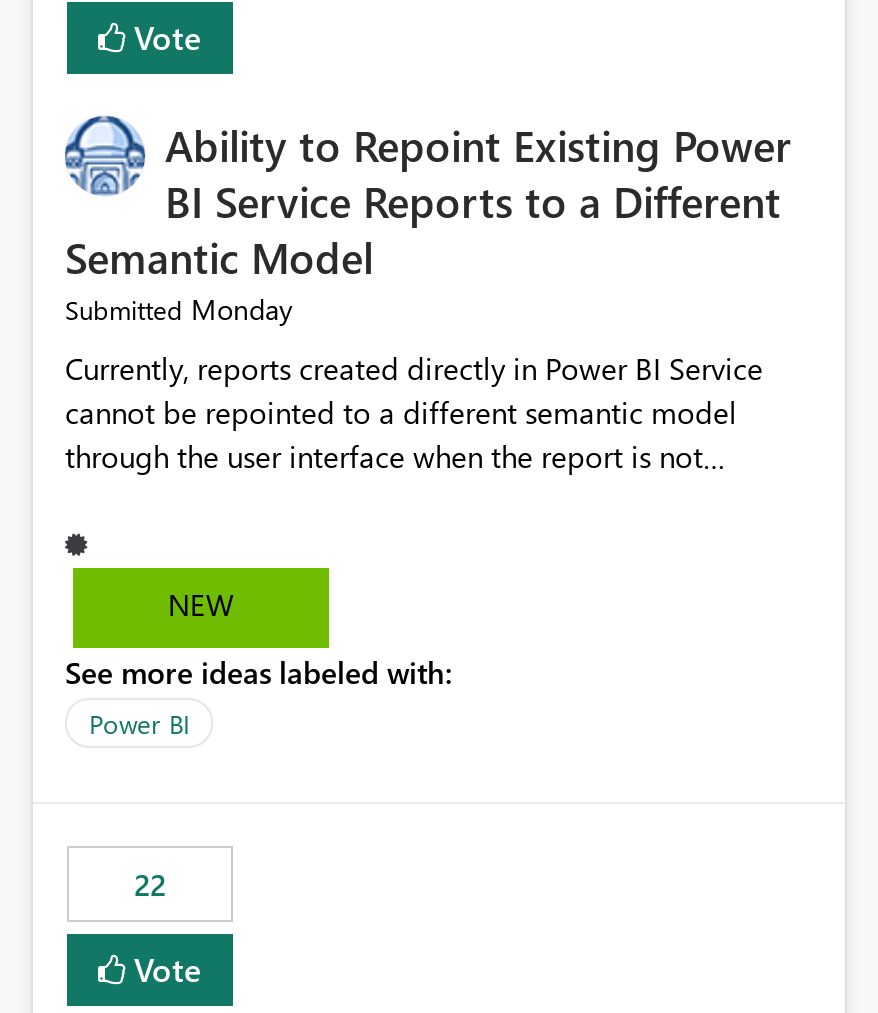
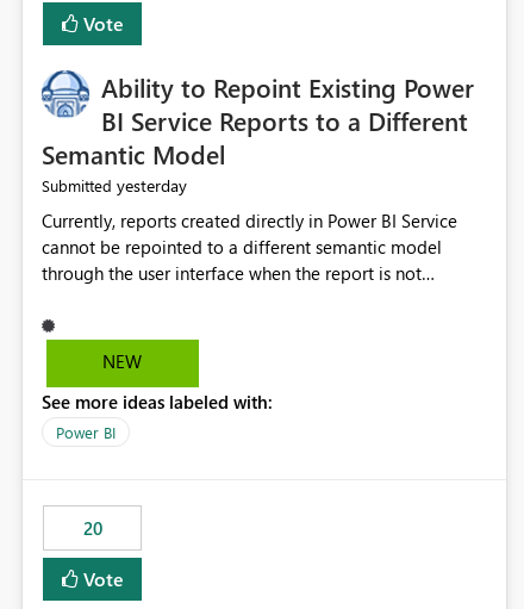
- Submitted Monday
+ Submitted yesterday

- 22
+ 20
